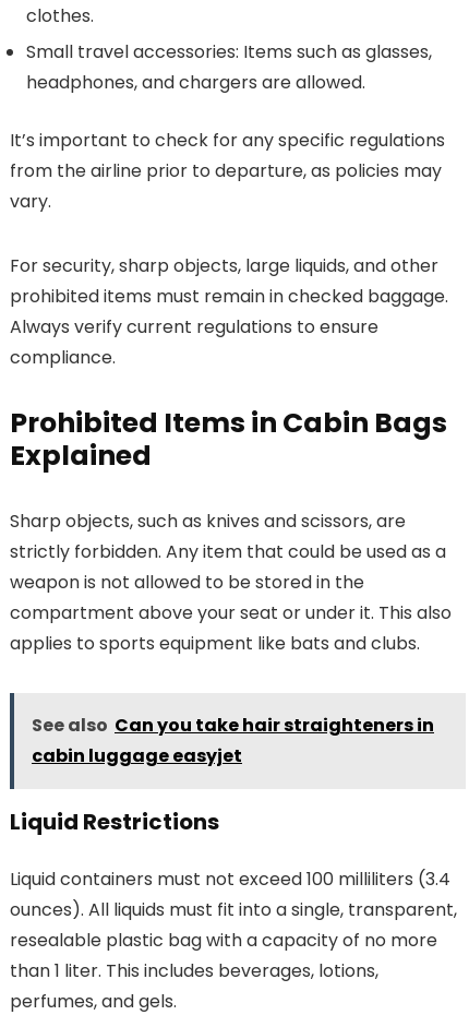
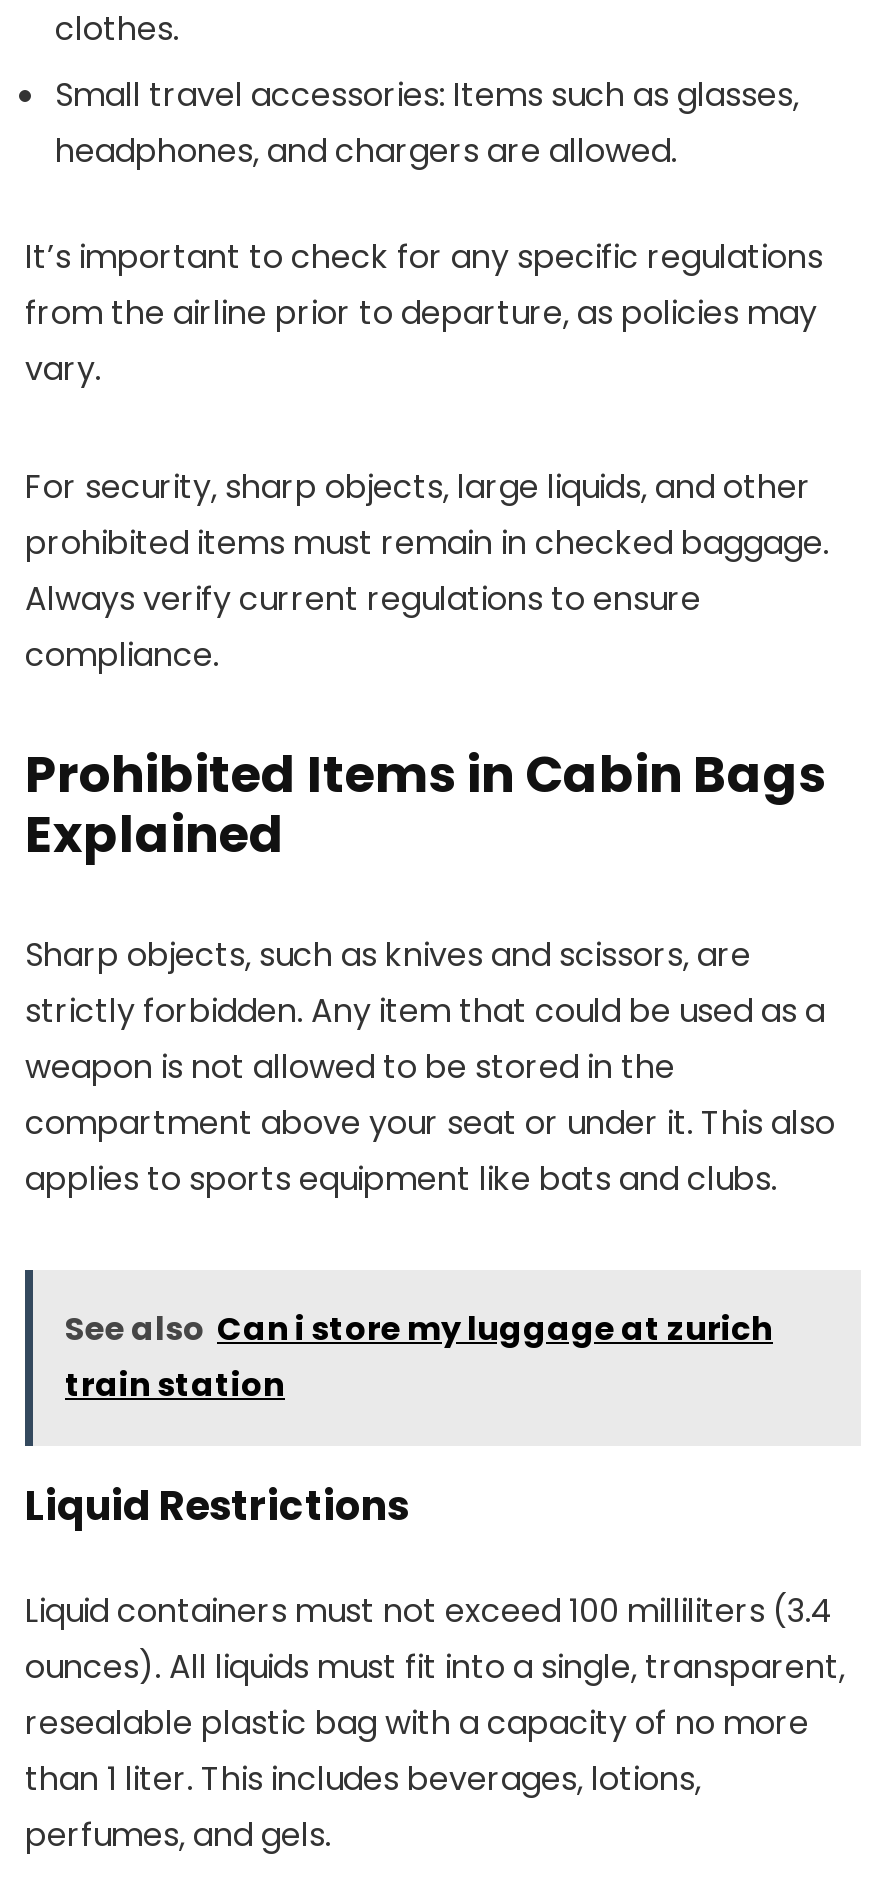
- See also Can you take hair straighteners in
- cabin luggage easyjet
+ See also Can i store my luggage at zurich
+ train station
